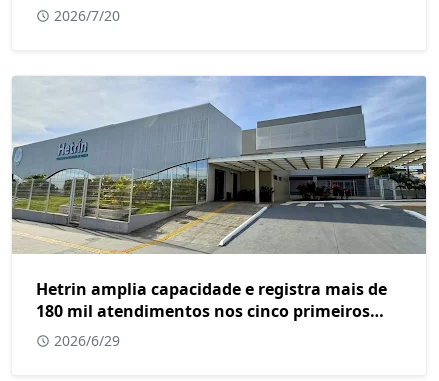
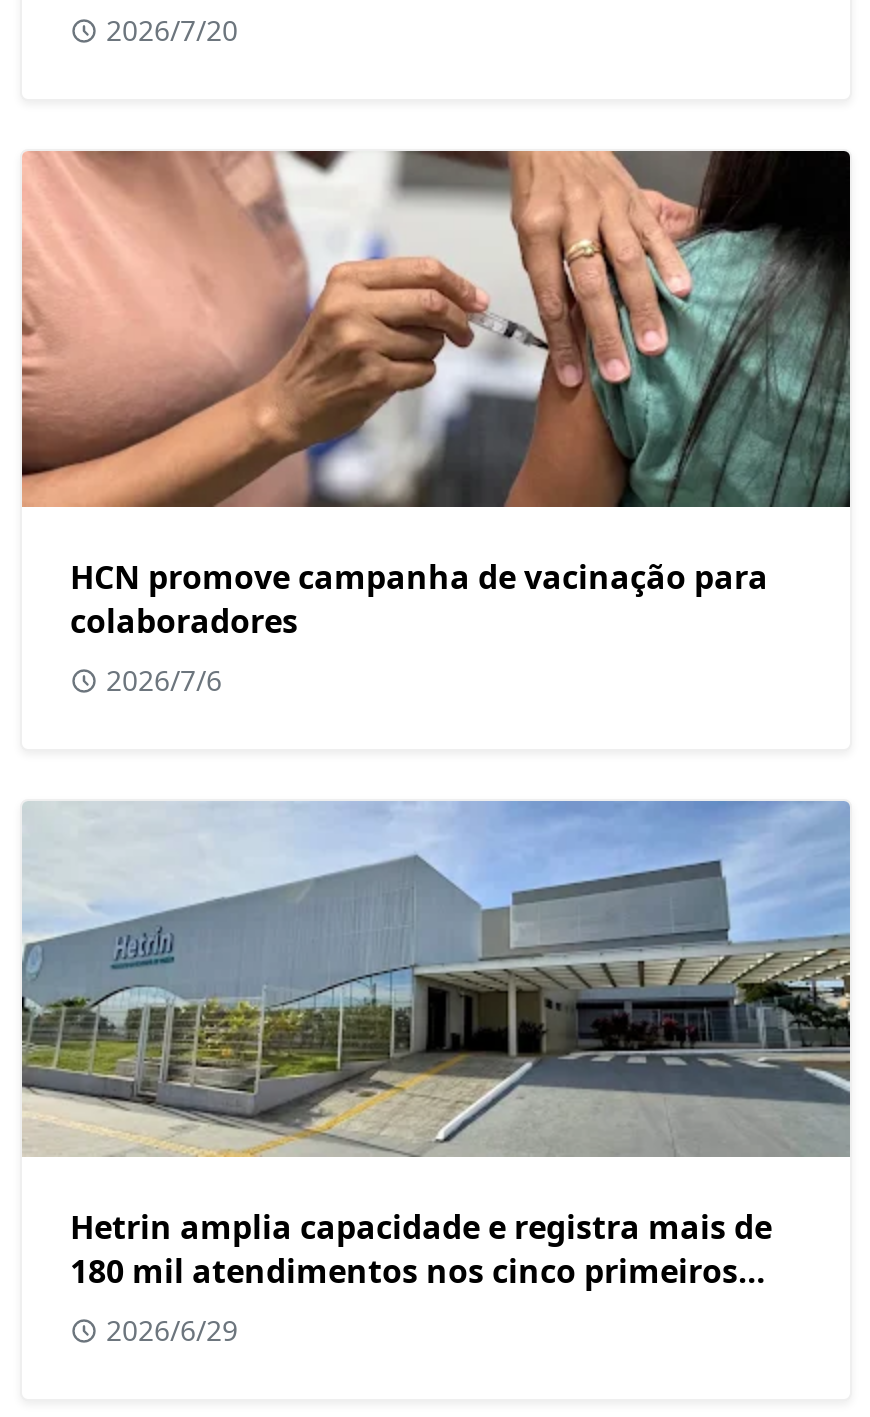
+ [image]
+ HCN promove campanha de vacinação para
+ colaboradores
+ 2026/7/6
